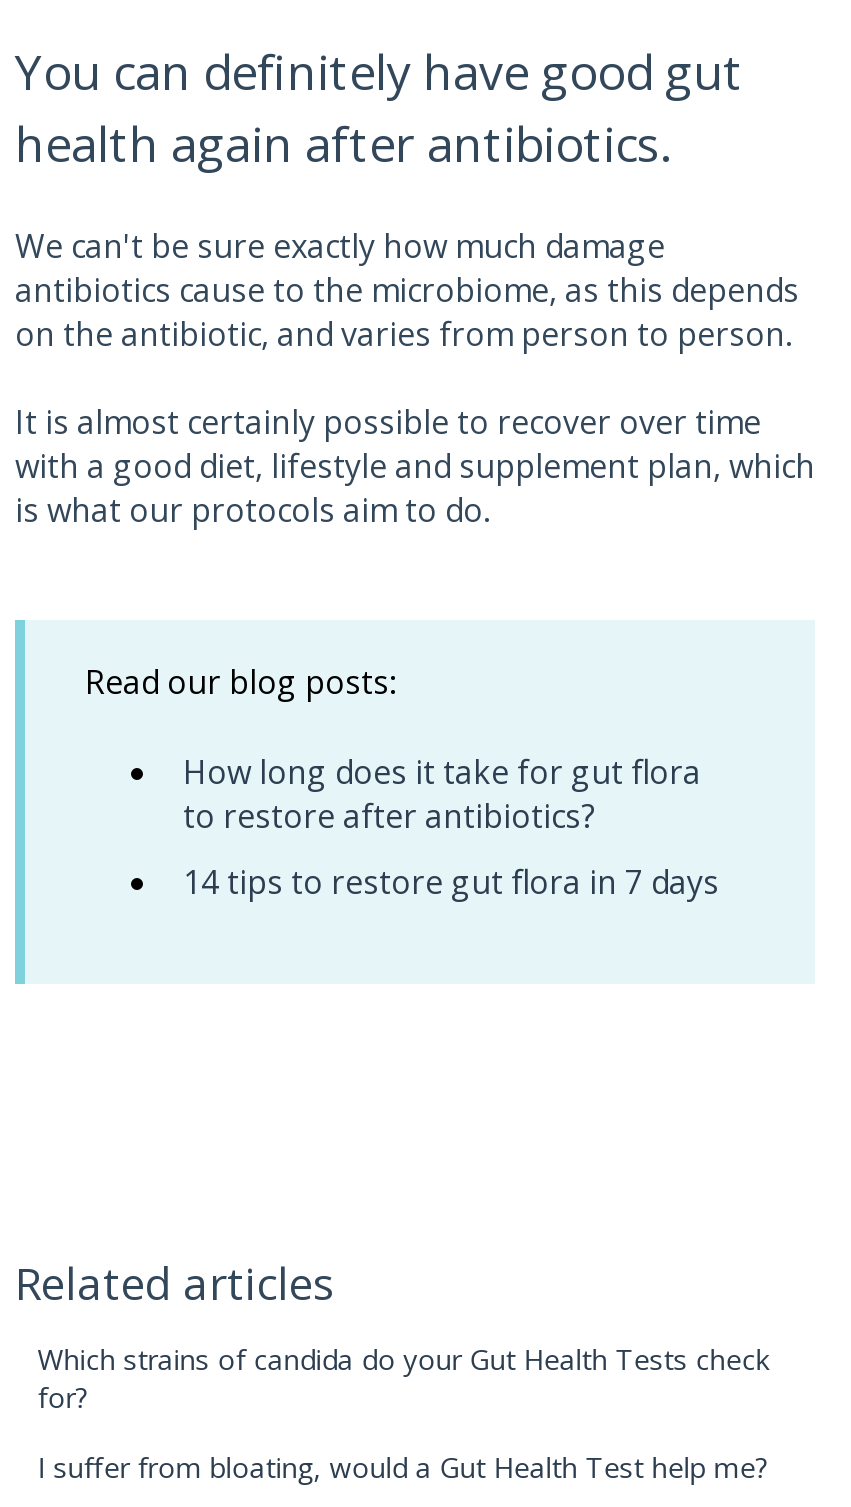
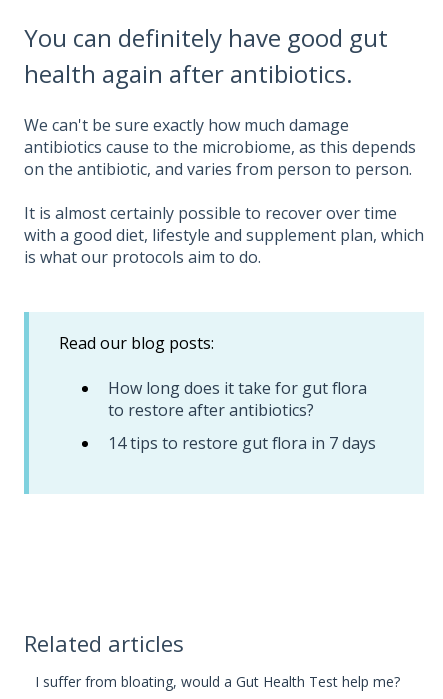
- Which strains of candida do your Gut Health Tests check
- for?
